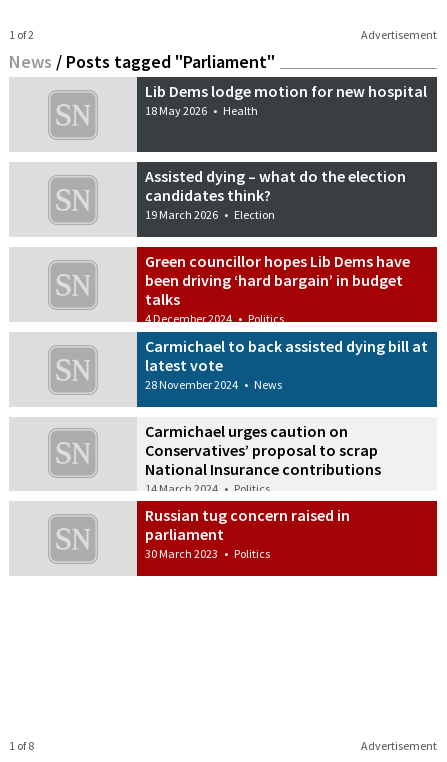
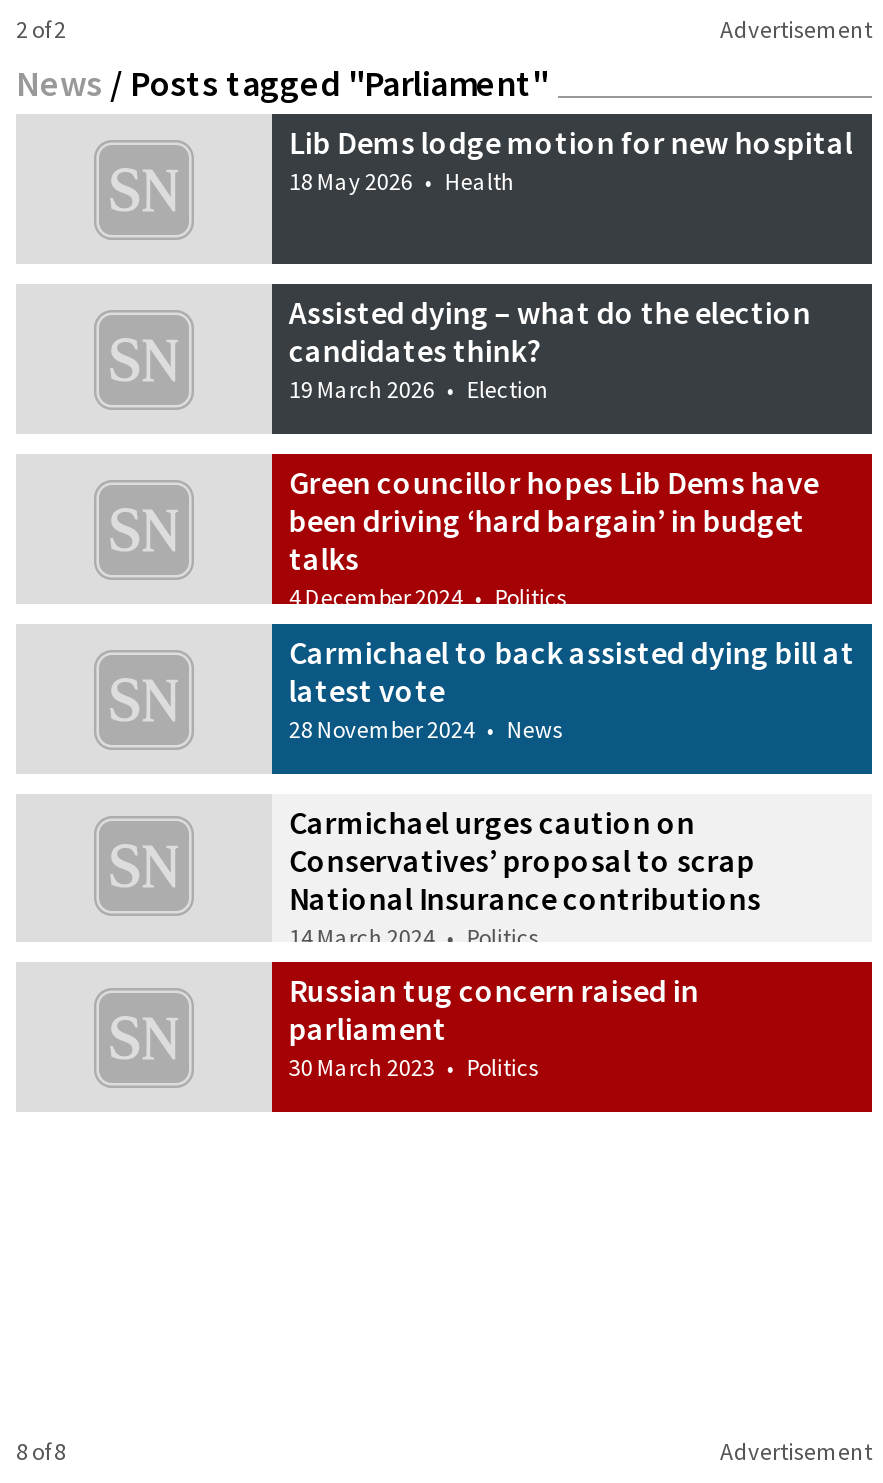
- 1 of 2
+ 2 of 2

- 1 of 8
+ 8 of 8
